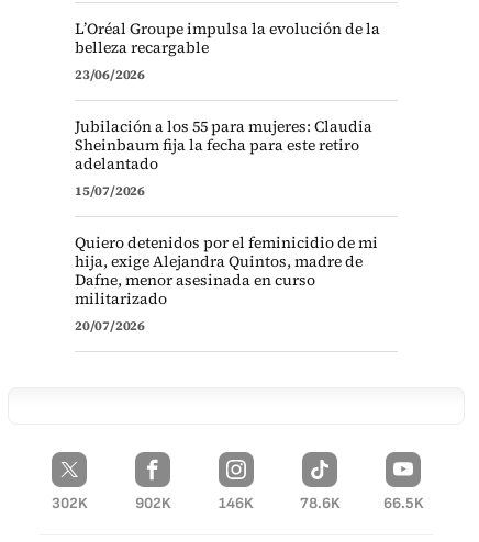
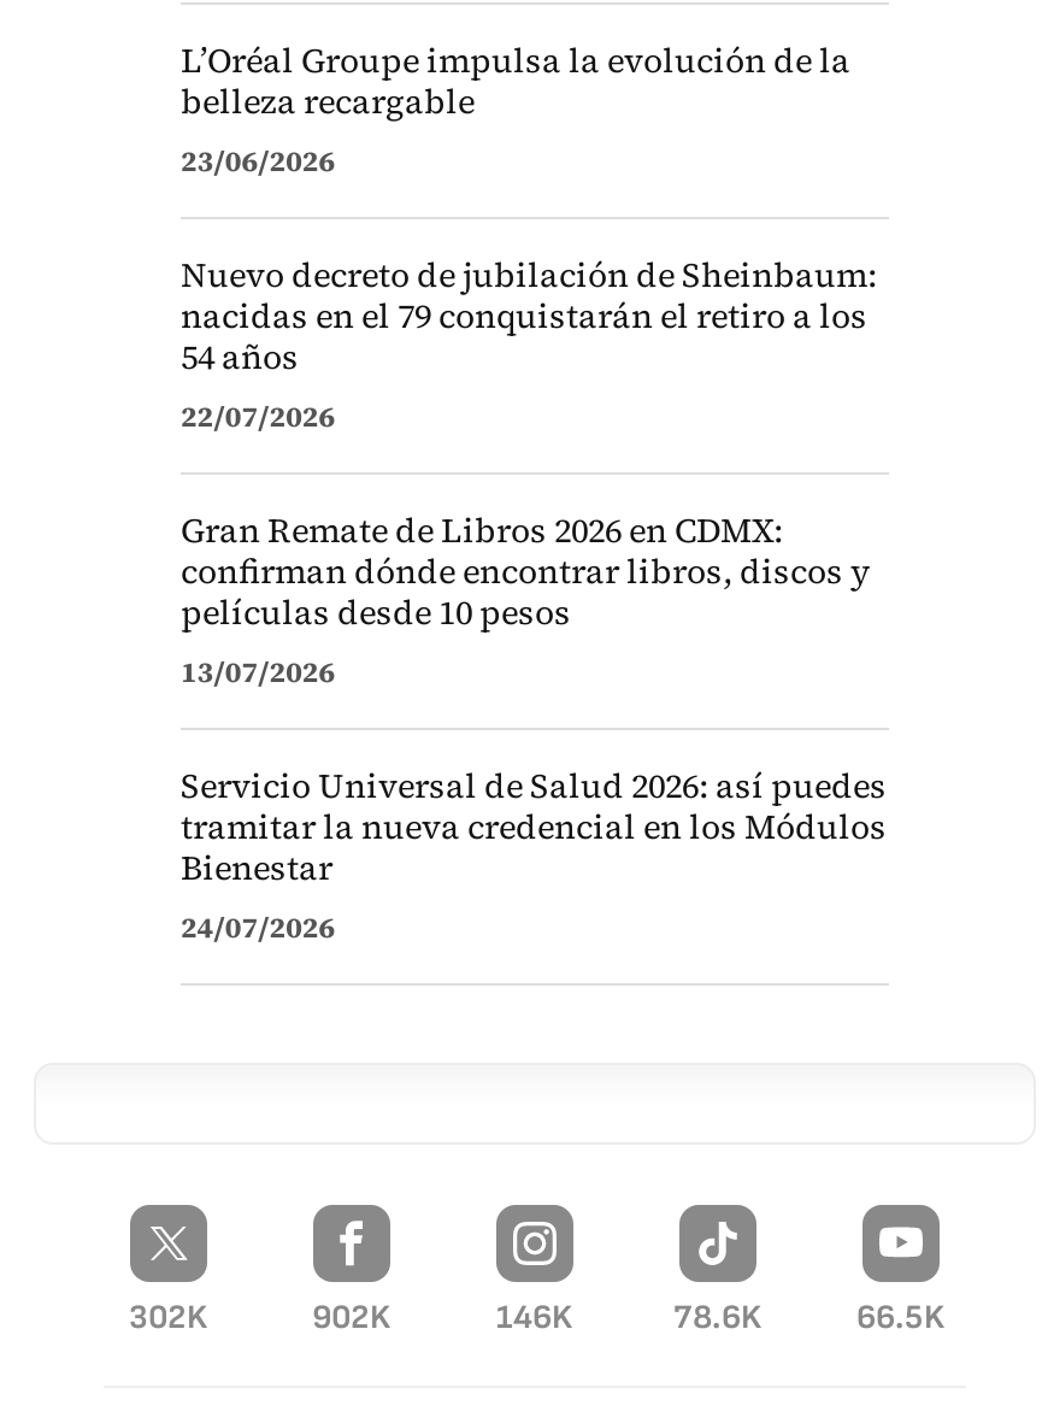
- Jubilación a los 55 para mujeres: Claudia
- Sheinbaum fija la fecha para este retiro
- adelantado
- 15/07/2026
- Quiero detenidos por el feminicidio de mi
- hija, exige Alejandra Quintos, madre de
- Dafne, menor asesinada en curso
- militarizado
- 20/07/2026
+ Nuevo decreto de jubilación de Sheinbaum:
+ nacidas en el 79 conquistarán el retiro a los
+ 54 años
+ 22/07/2026
+ Gran Remate de Libros 2026 en CDMX:
+ confirman dónde encontrar libros, discos y
+ películas desde 10 pesos
+ 13/07/2026
+ Servicio Universal de Salud 2026: así puedes
+ tramitar la nueva credencial en los Módulos
+ Bienestar
+ 24/07/2026
